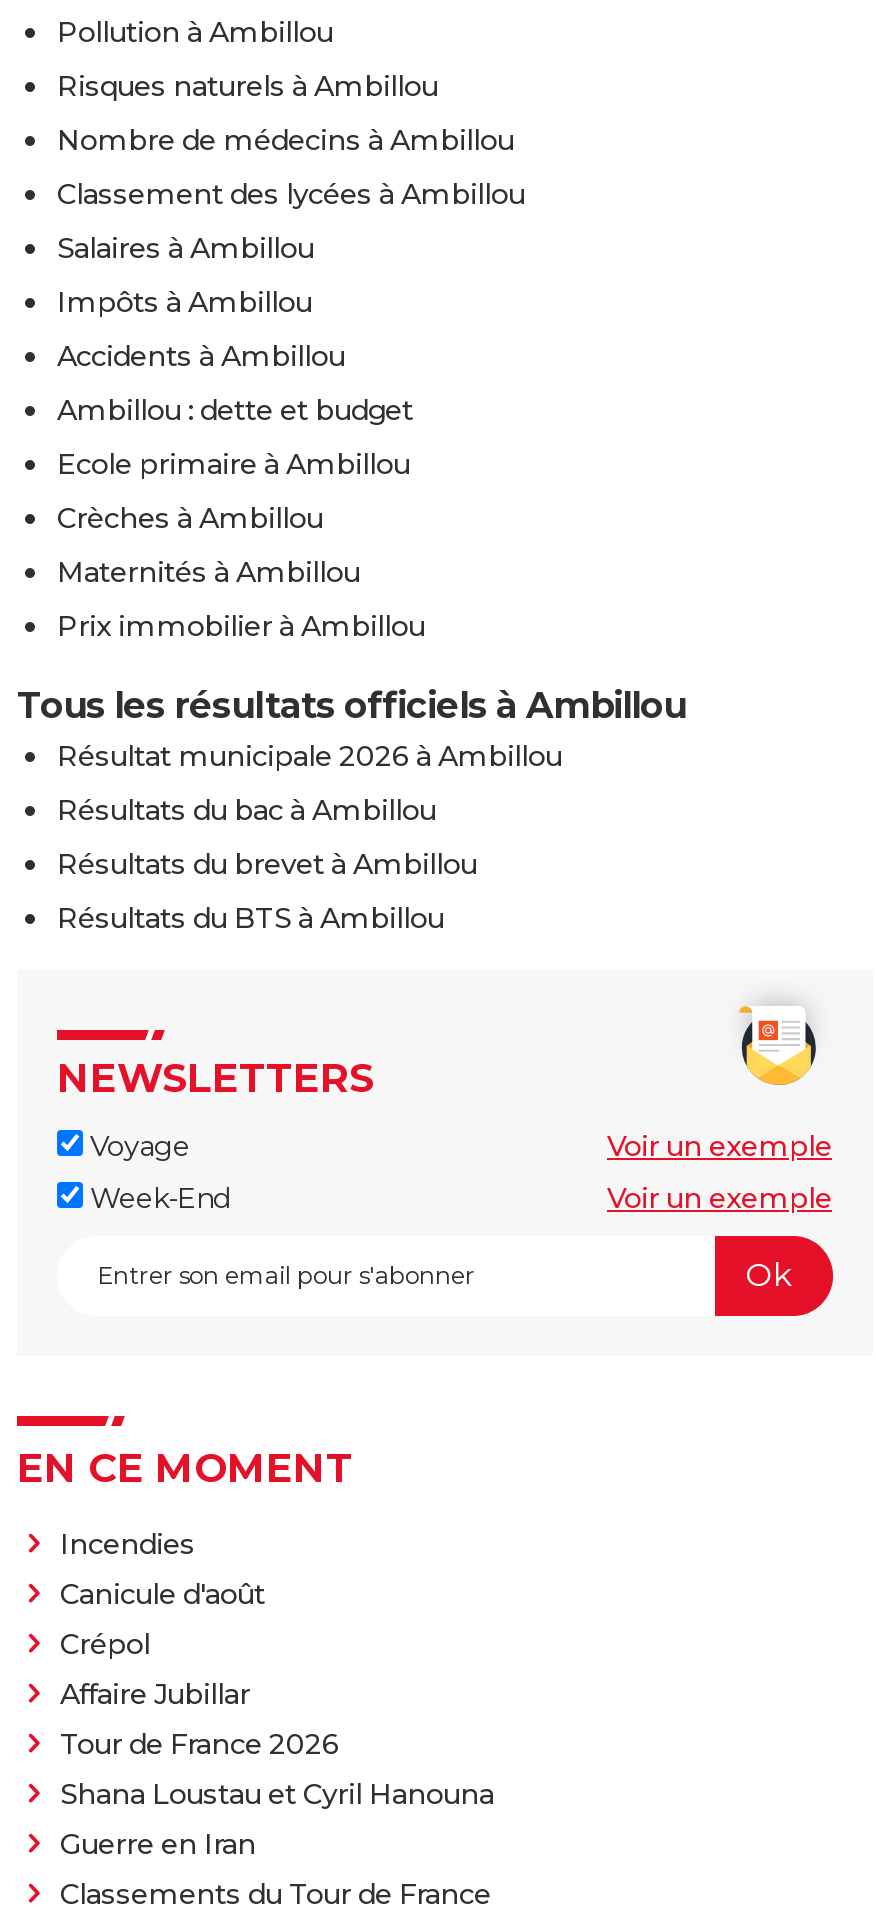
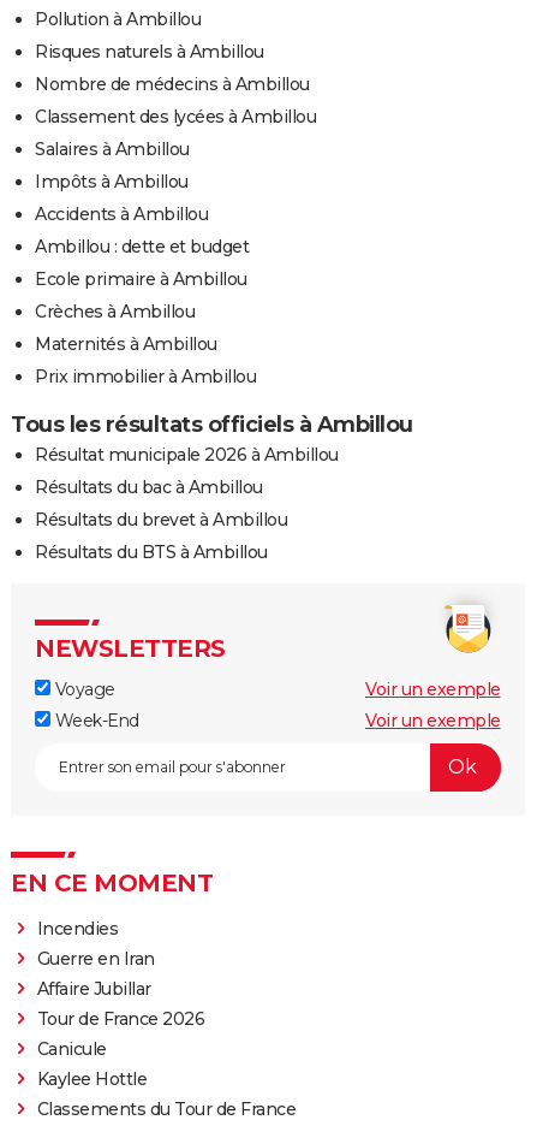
- Canicule d'août
- Crépol

- Shana Loustau et Cyril Hanouna
+ Canicule
+ Kaylee Hottle

moved up: Guerre en Iran
